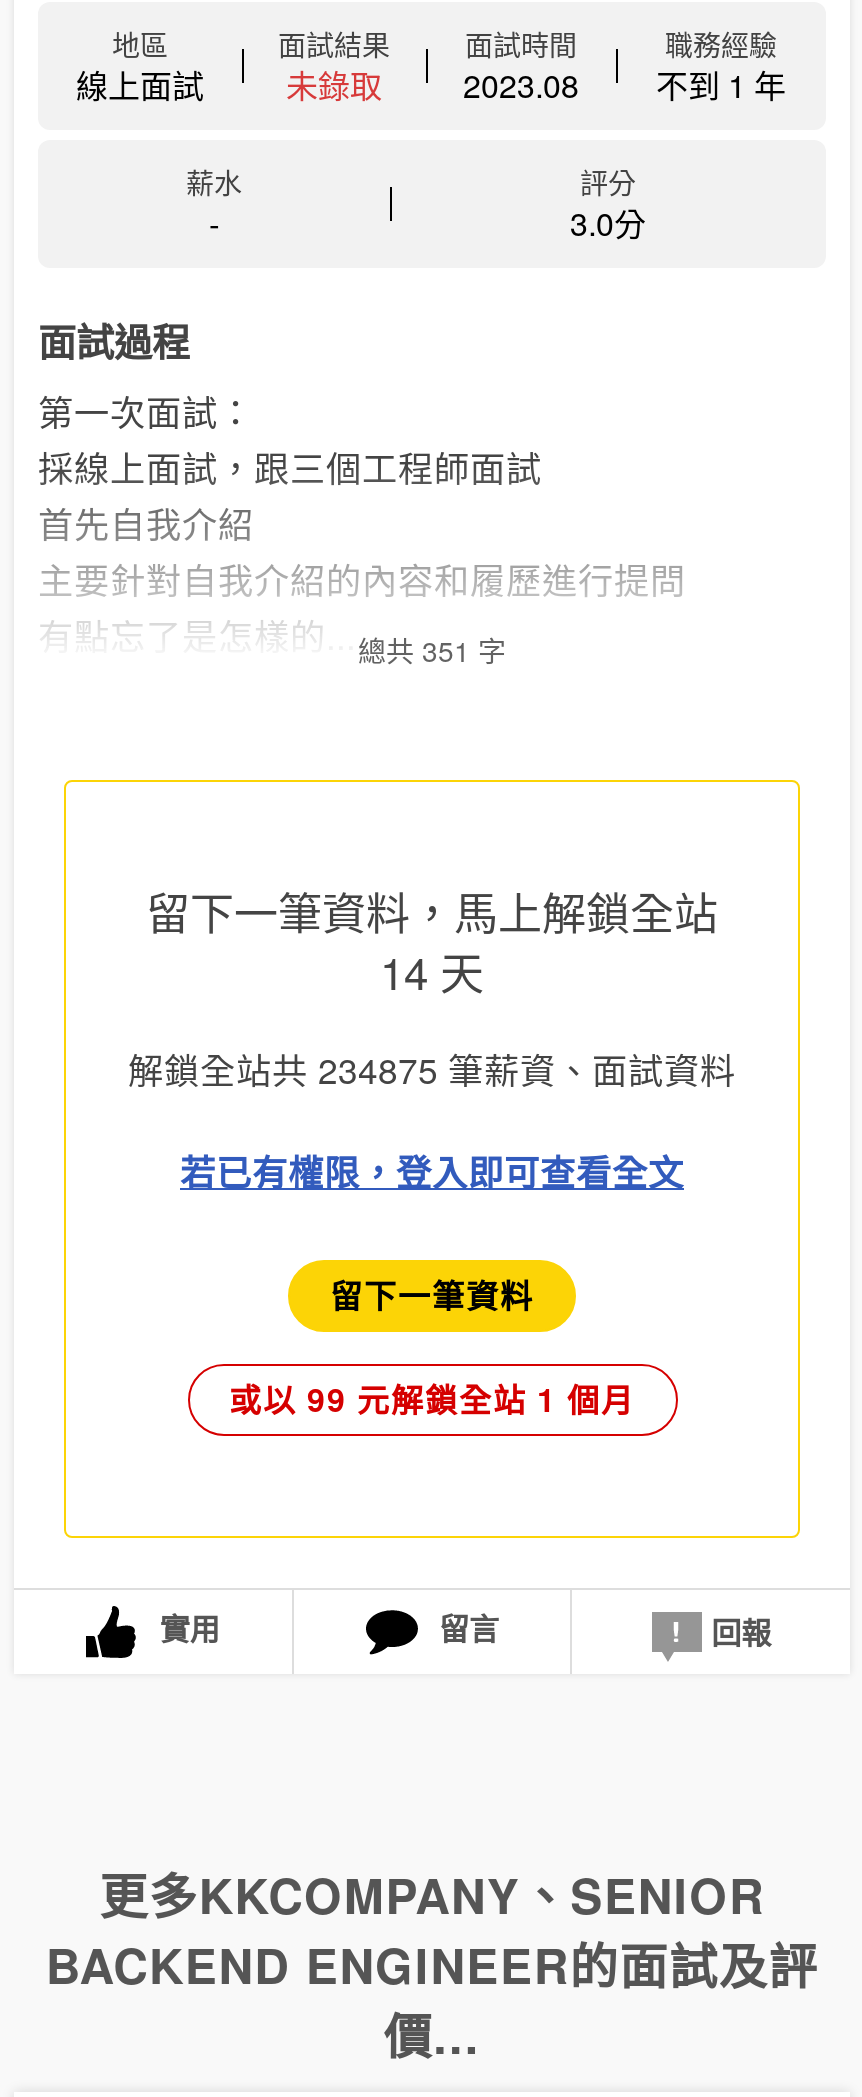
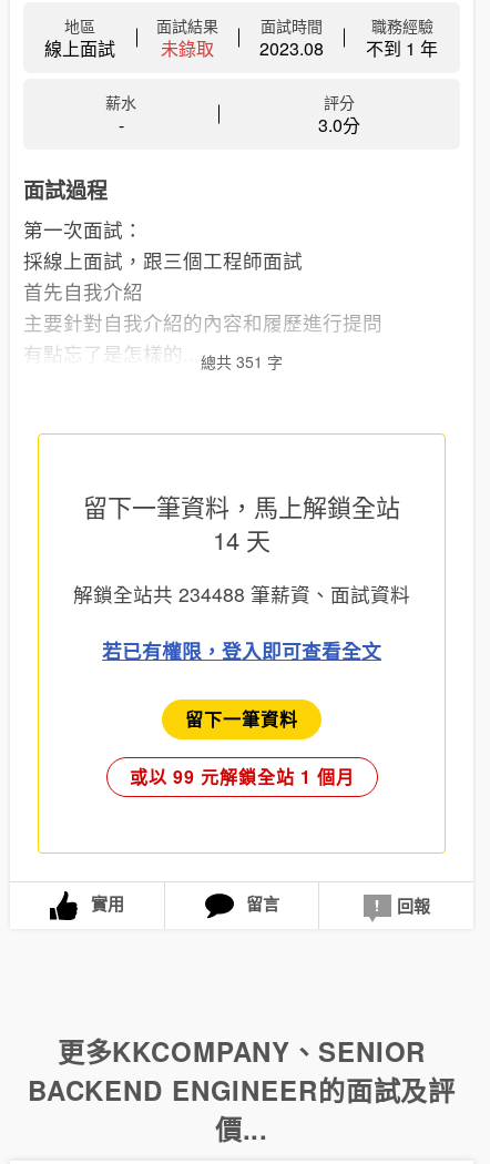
- 解鎖全站共234875筆薪資、面試資料
+ 解鎖全站共234488筆薪資、面試資料
